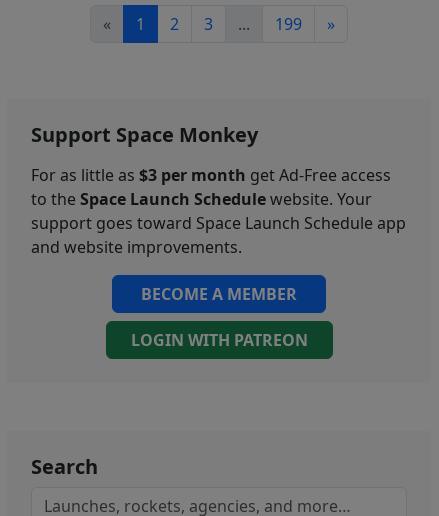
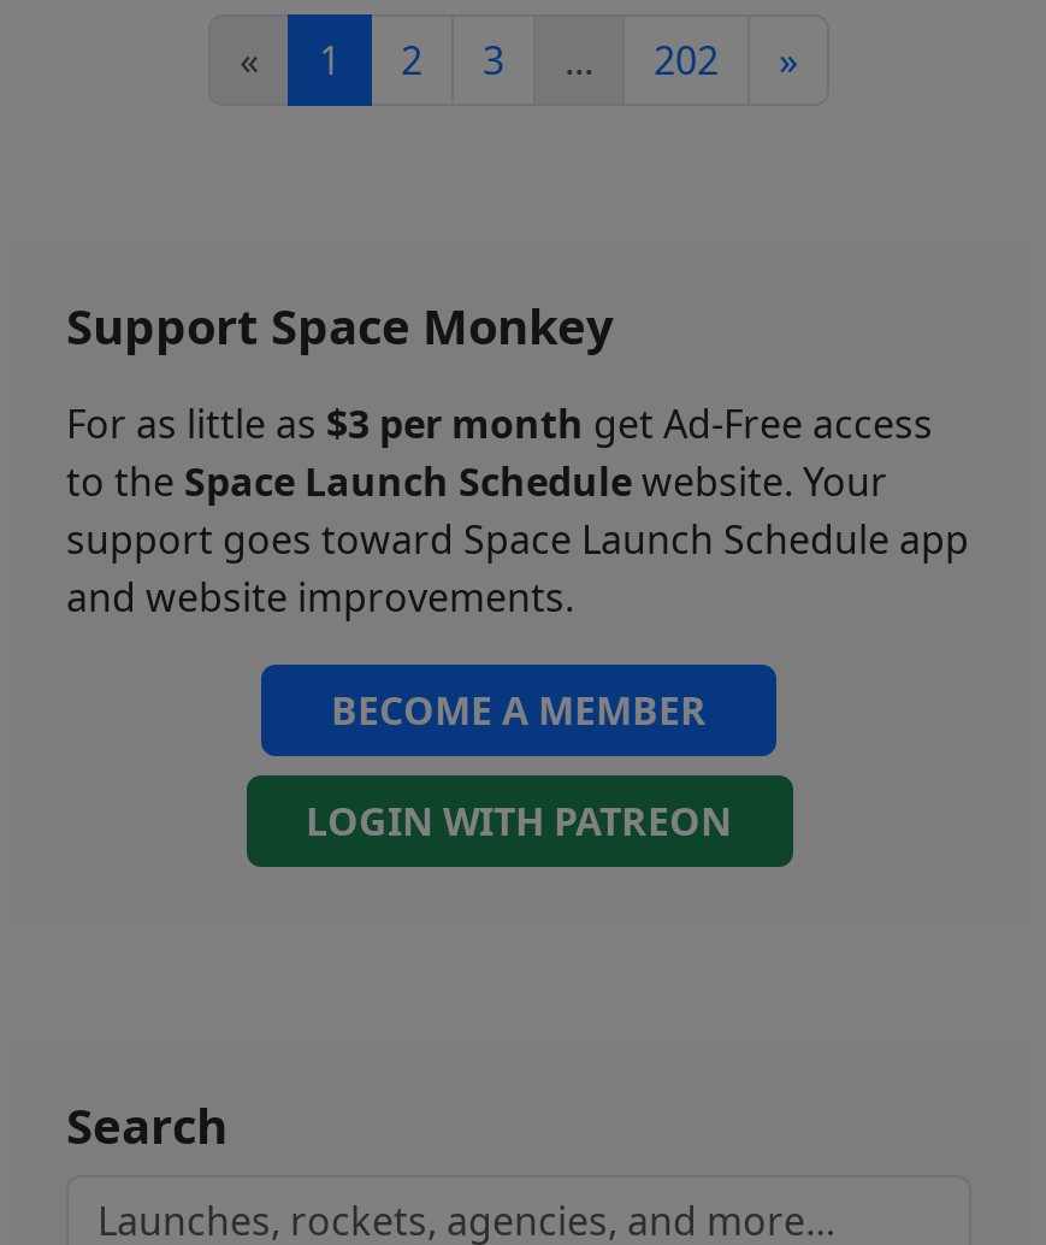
- 199
+ 202
